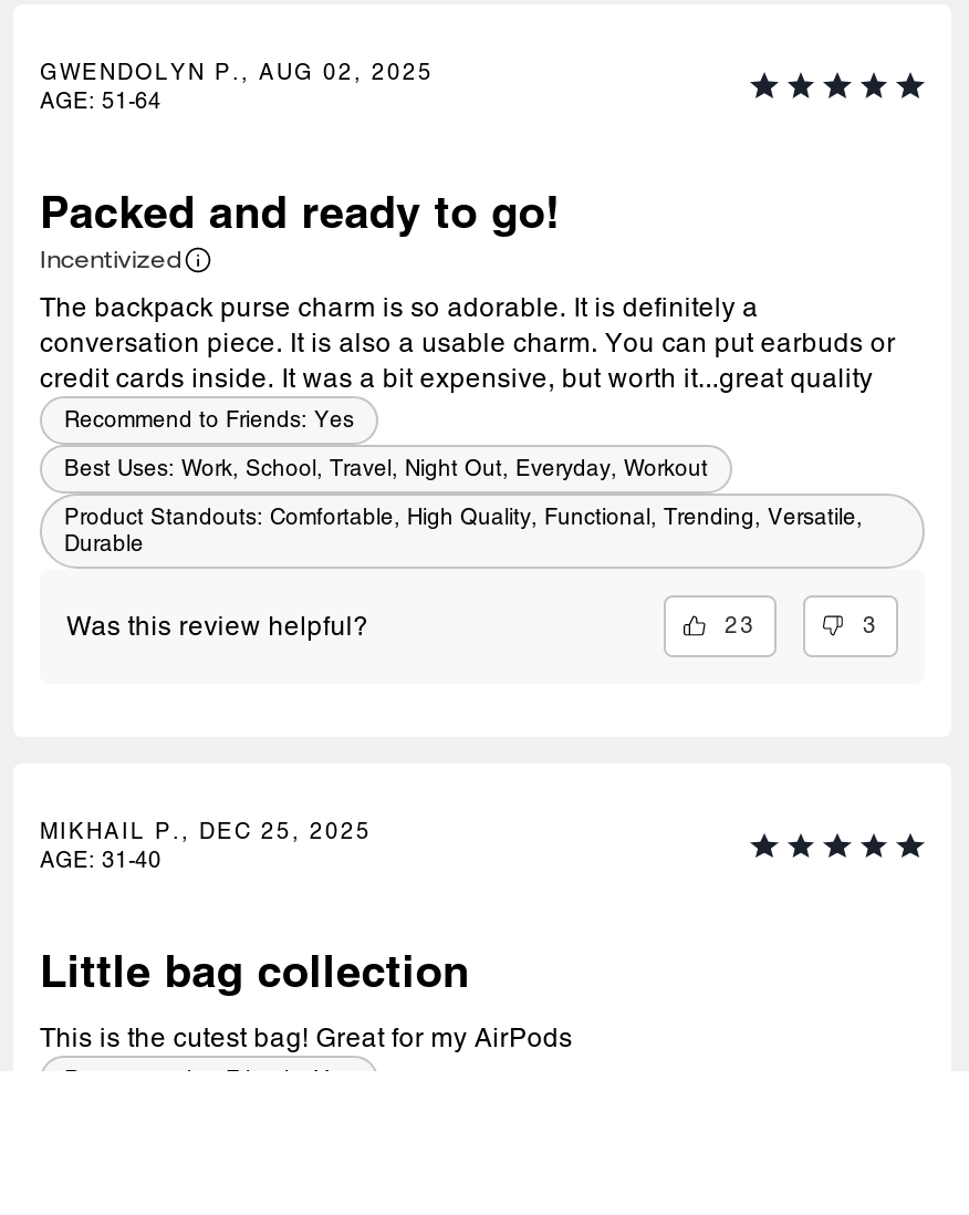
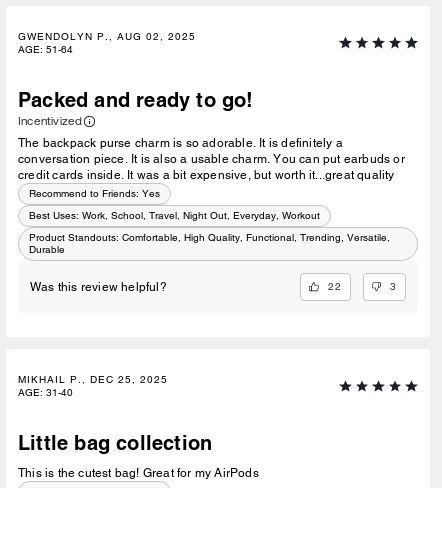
- 23
+ 22
